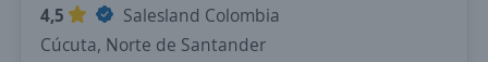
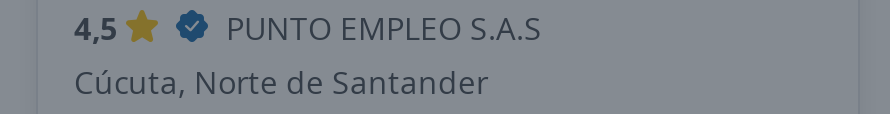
- Salesland Colombia
+ PUNTO EMPLEO S.A.S
